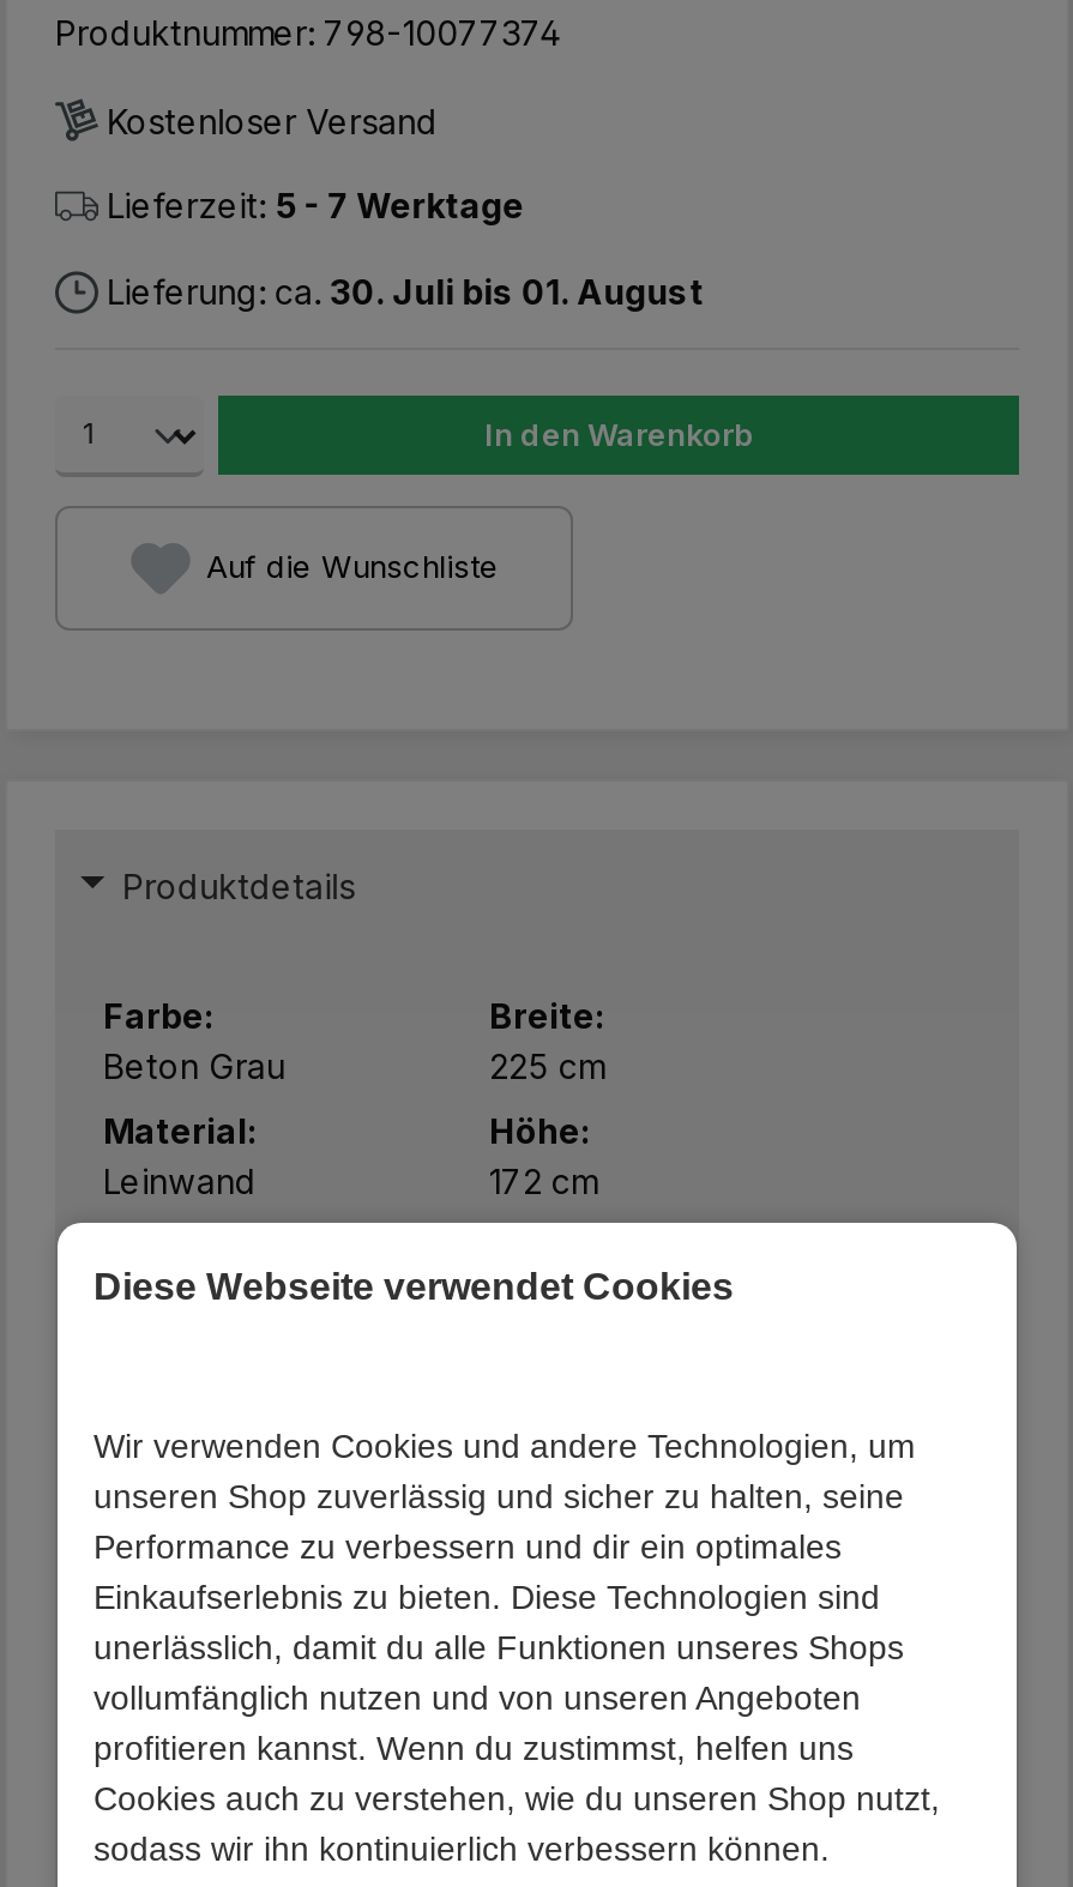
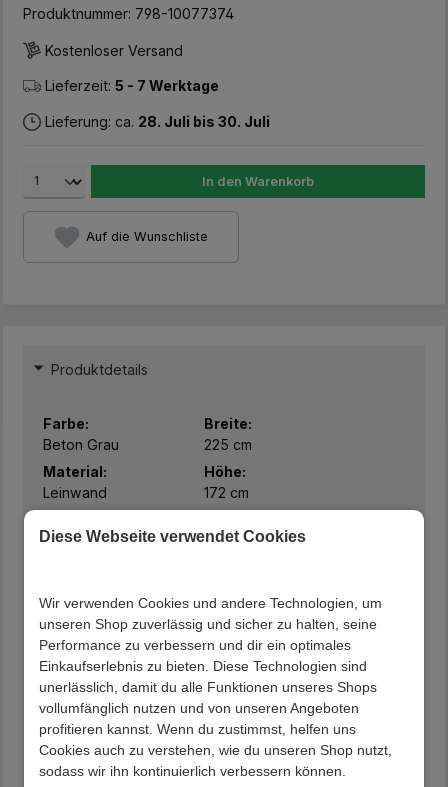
- Lieferung: ca. 30. Juli bis 01. August
+ Lieferung: ca. 28. Juli bis 30. Juli
